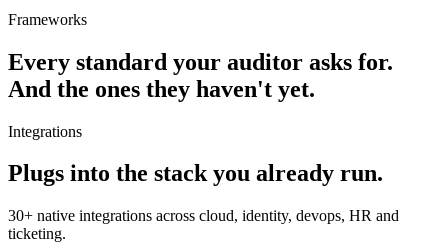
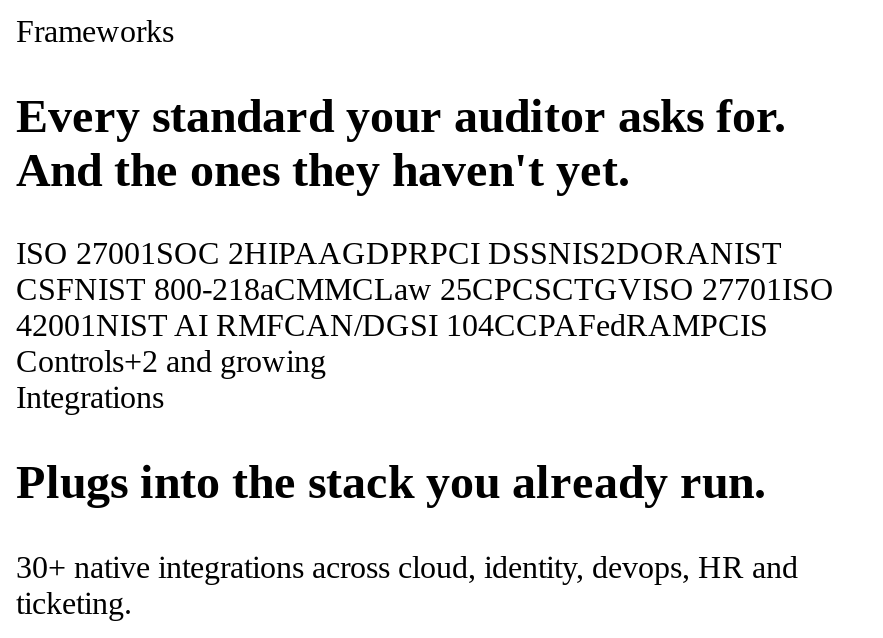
+ ISO 27001SOC 2HIPAAGDPRPCI DSSNIS2DORANIST
+ CSFNIST 800-218aCMMCLaw 25CPCSCTGVISO 27701ISO
+ 42001NIST AI RMFCAN/DGSI 104CCPAFedRAMPCIS
+ Controls+2 and growing
